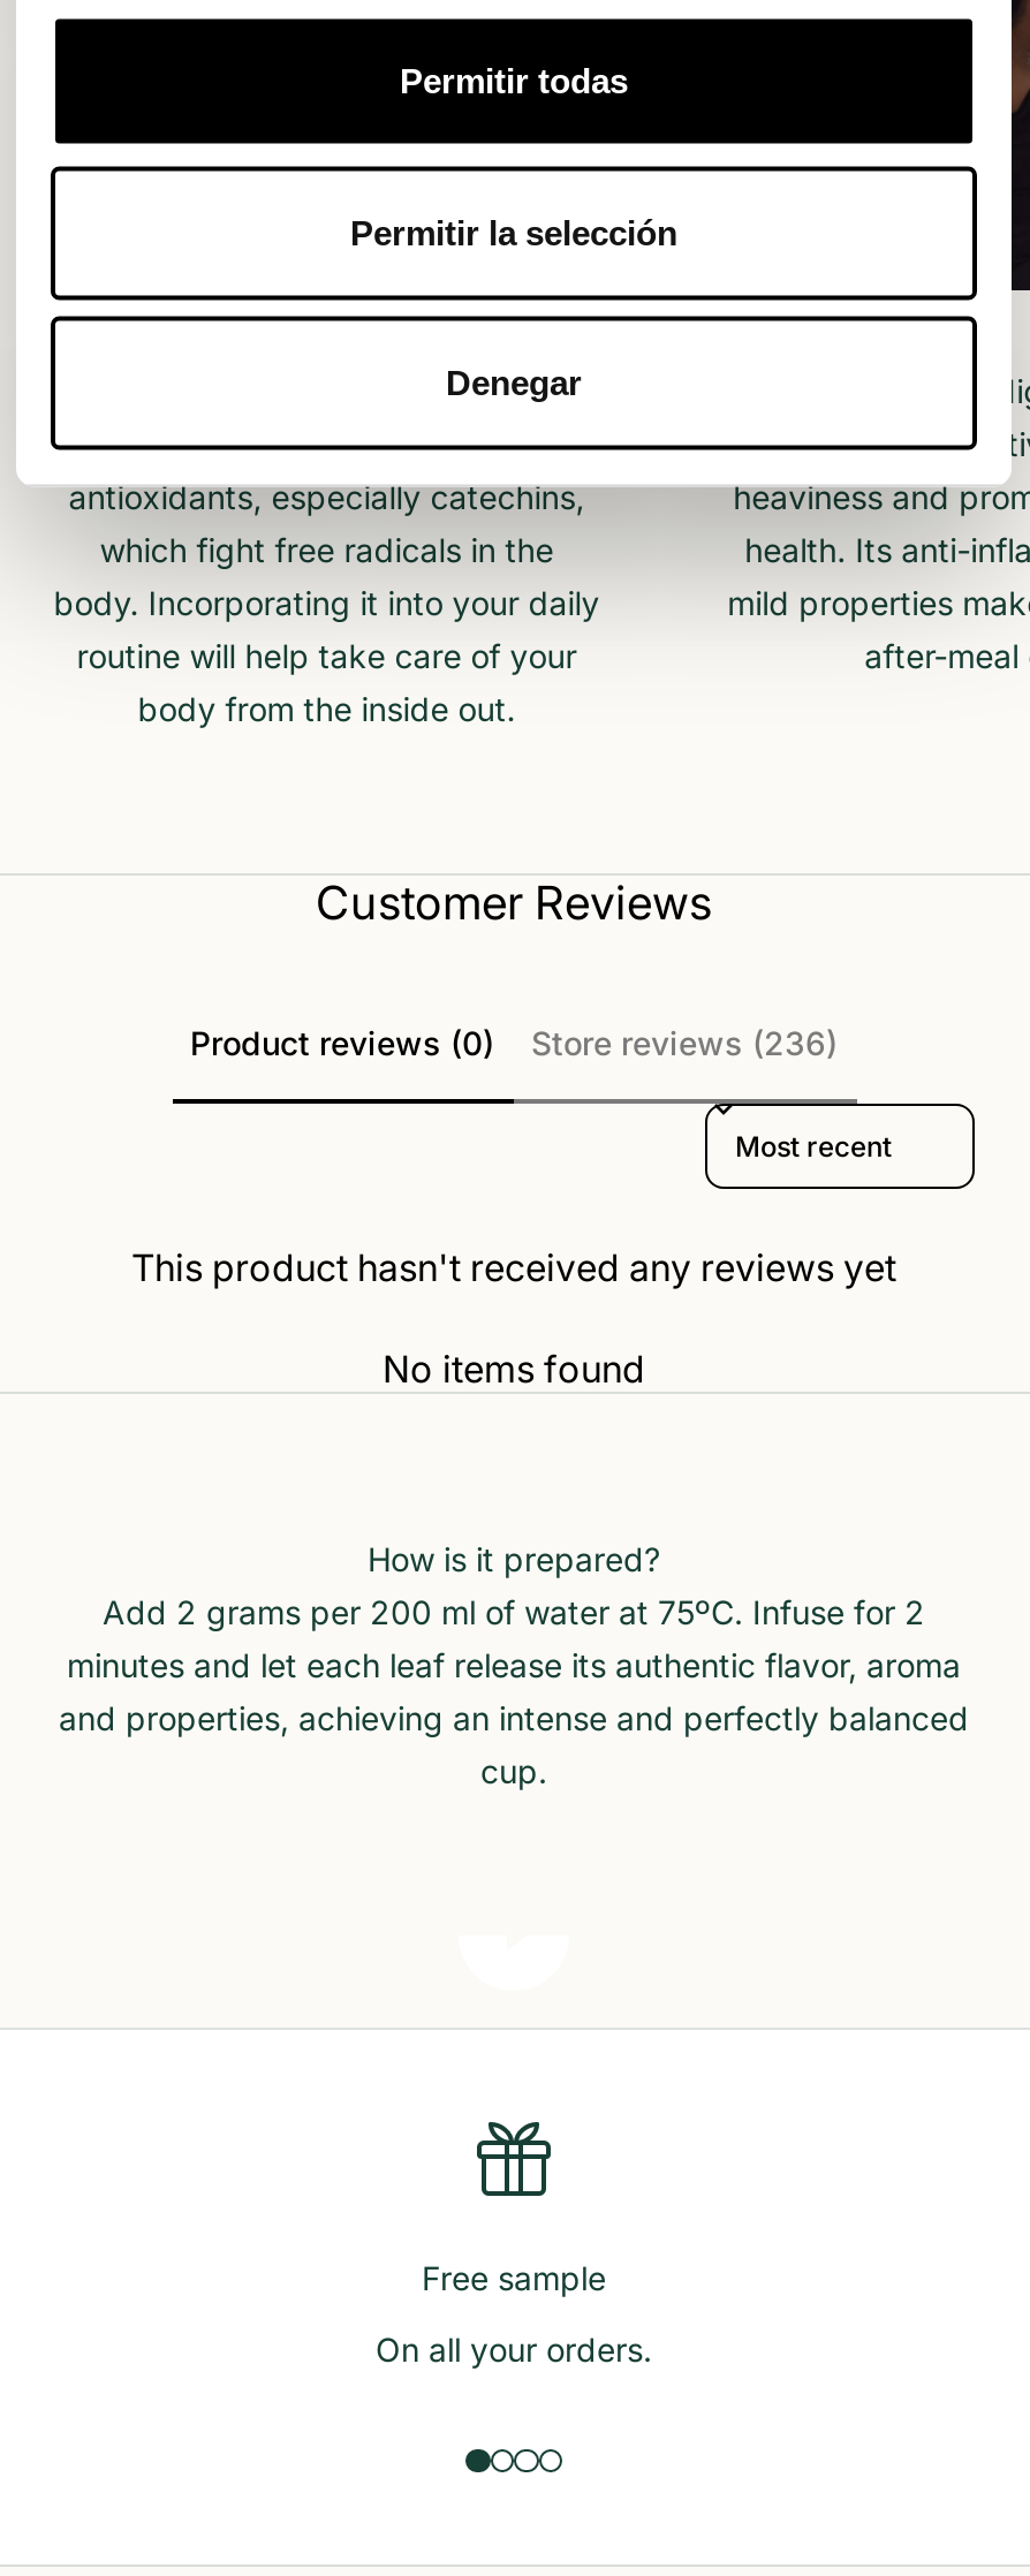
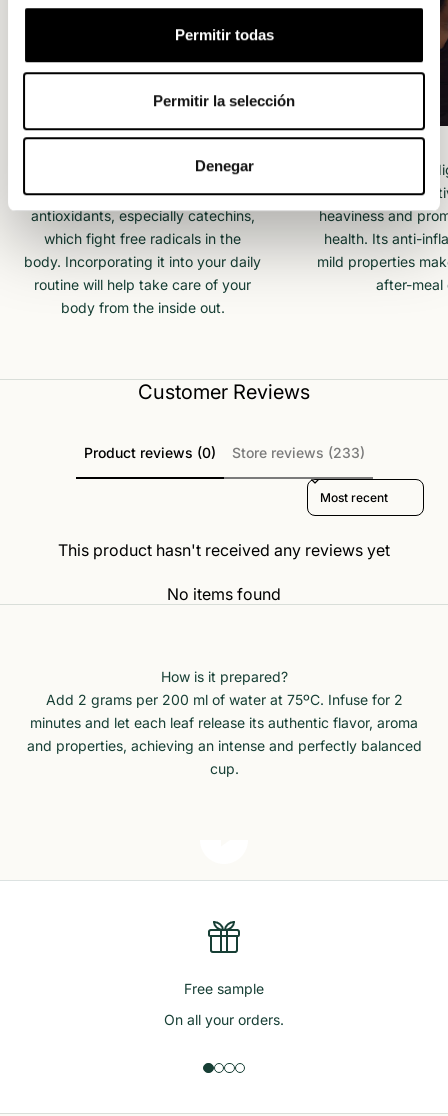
- Store reviews (236)
+ Store reviews (233)
